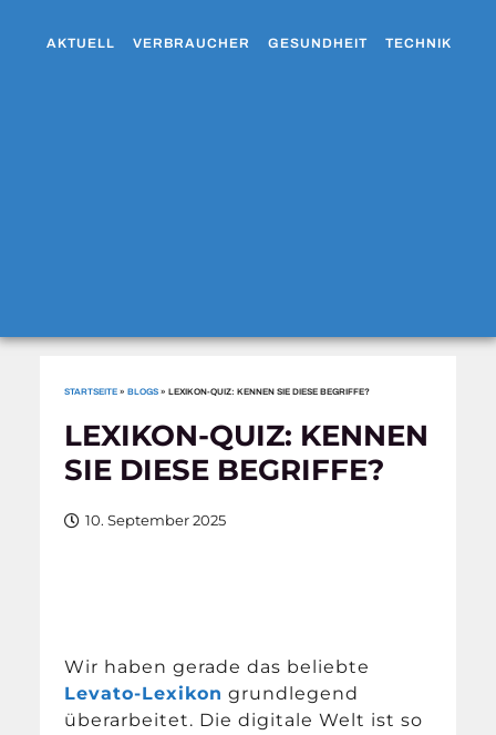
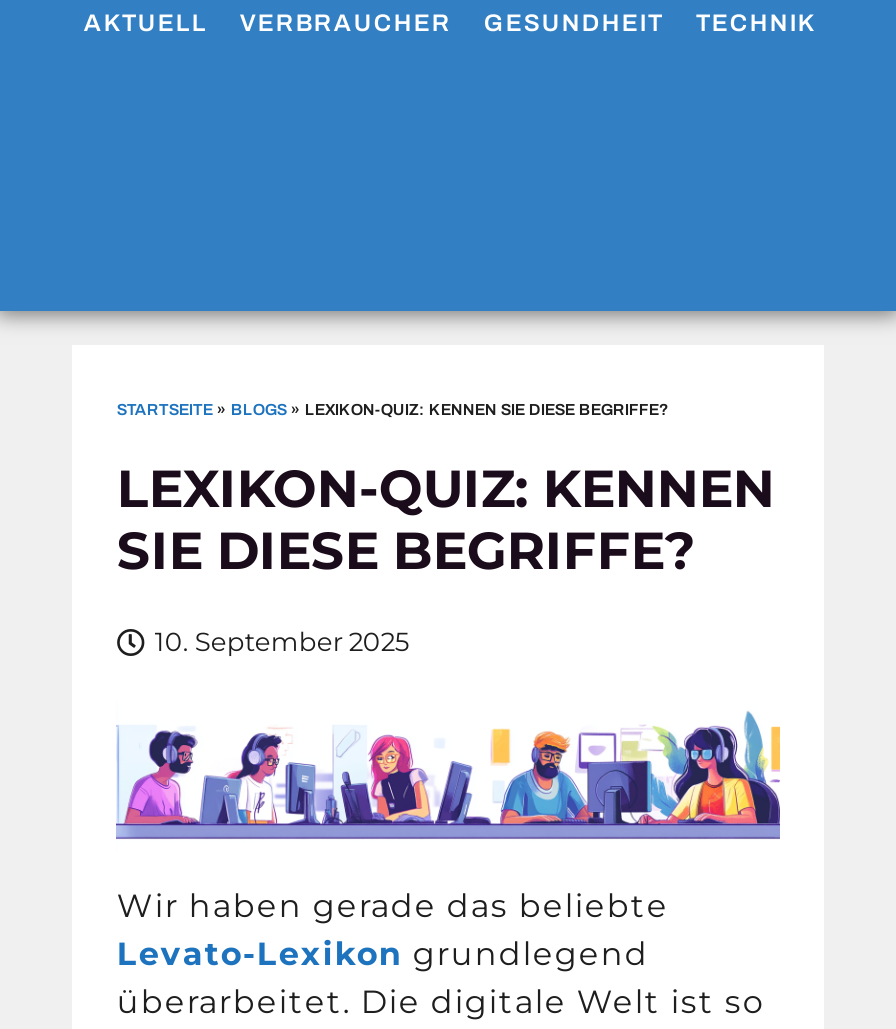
+ [image]
